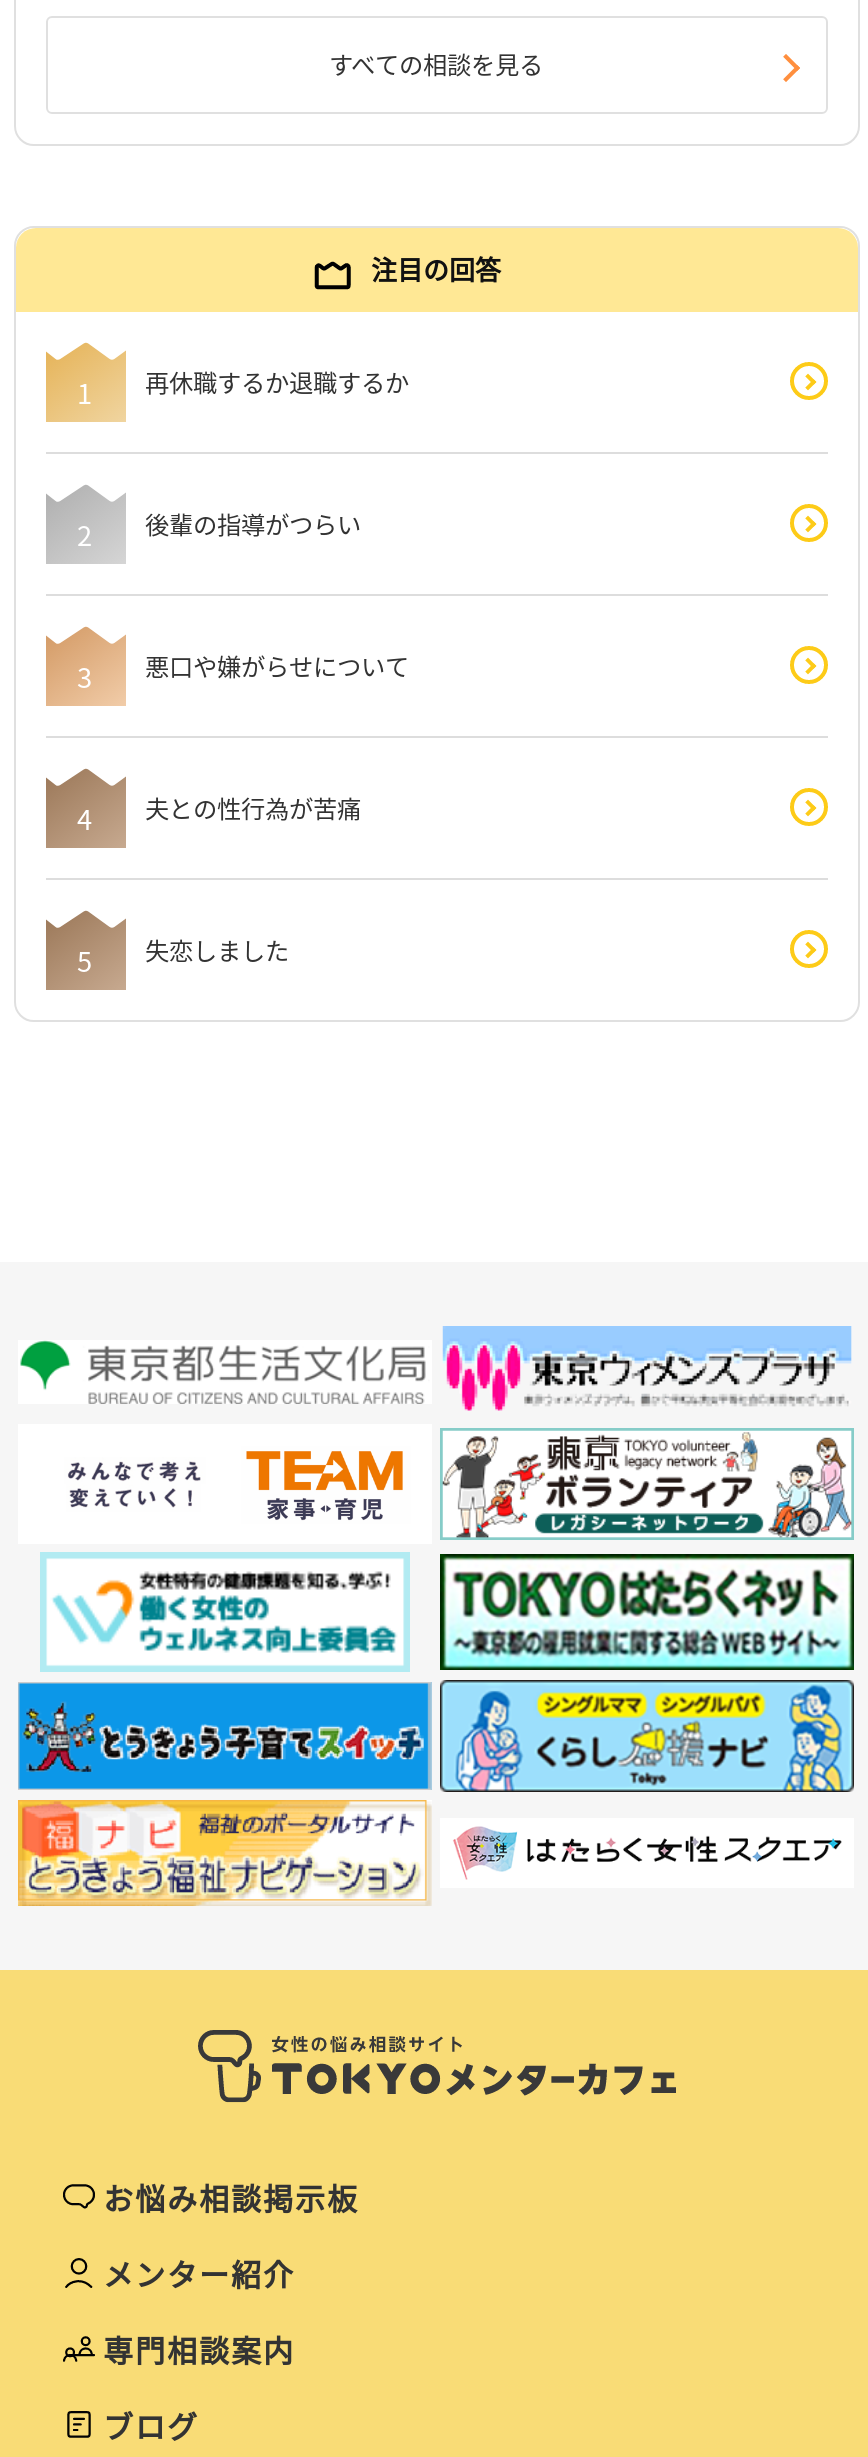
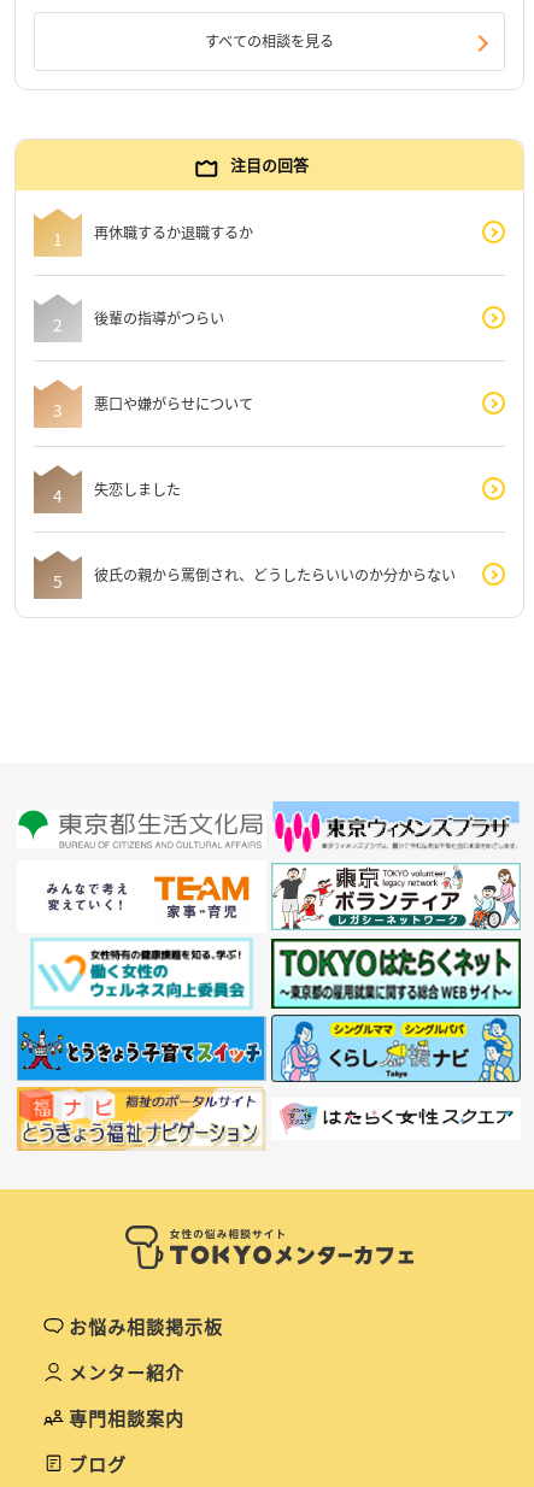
moved up: [image]

- 夫との性行為が苦痛

moved up: [image] | 失恋しました

+ 彼氏の親から罵倒され、どうしたらいいのか分からない
